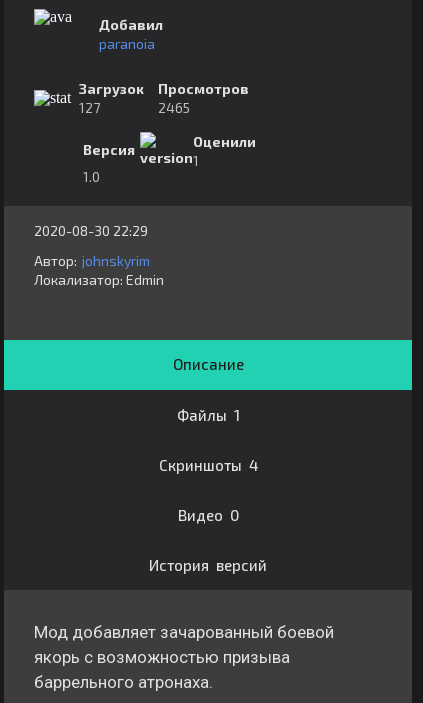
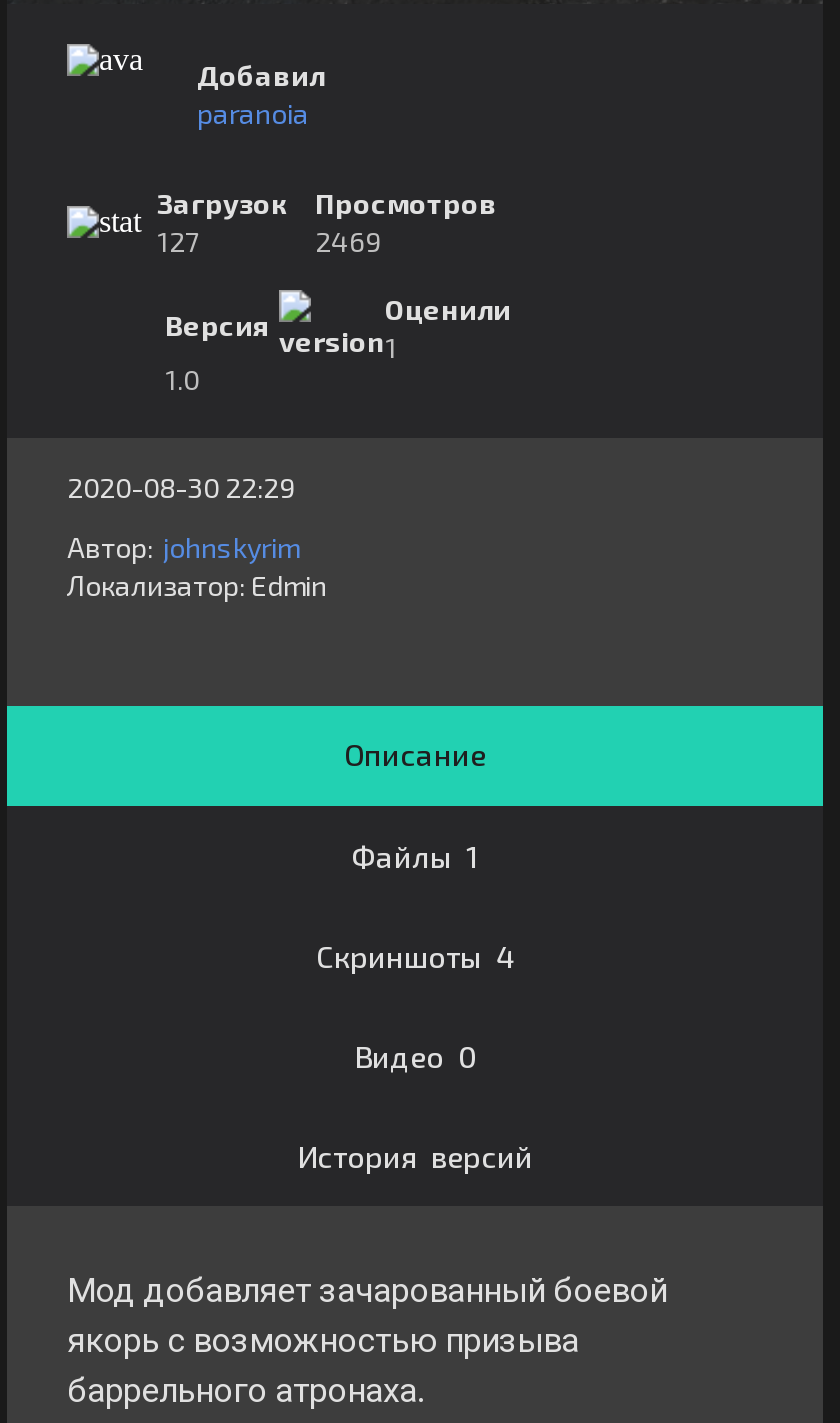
- 2465
+ 2469
